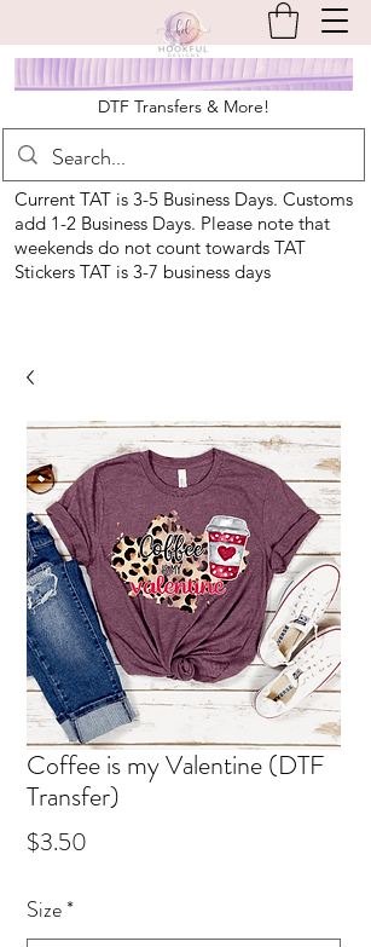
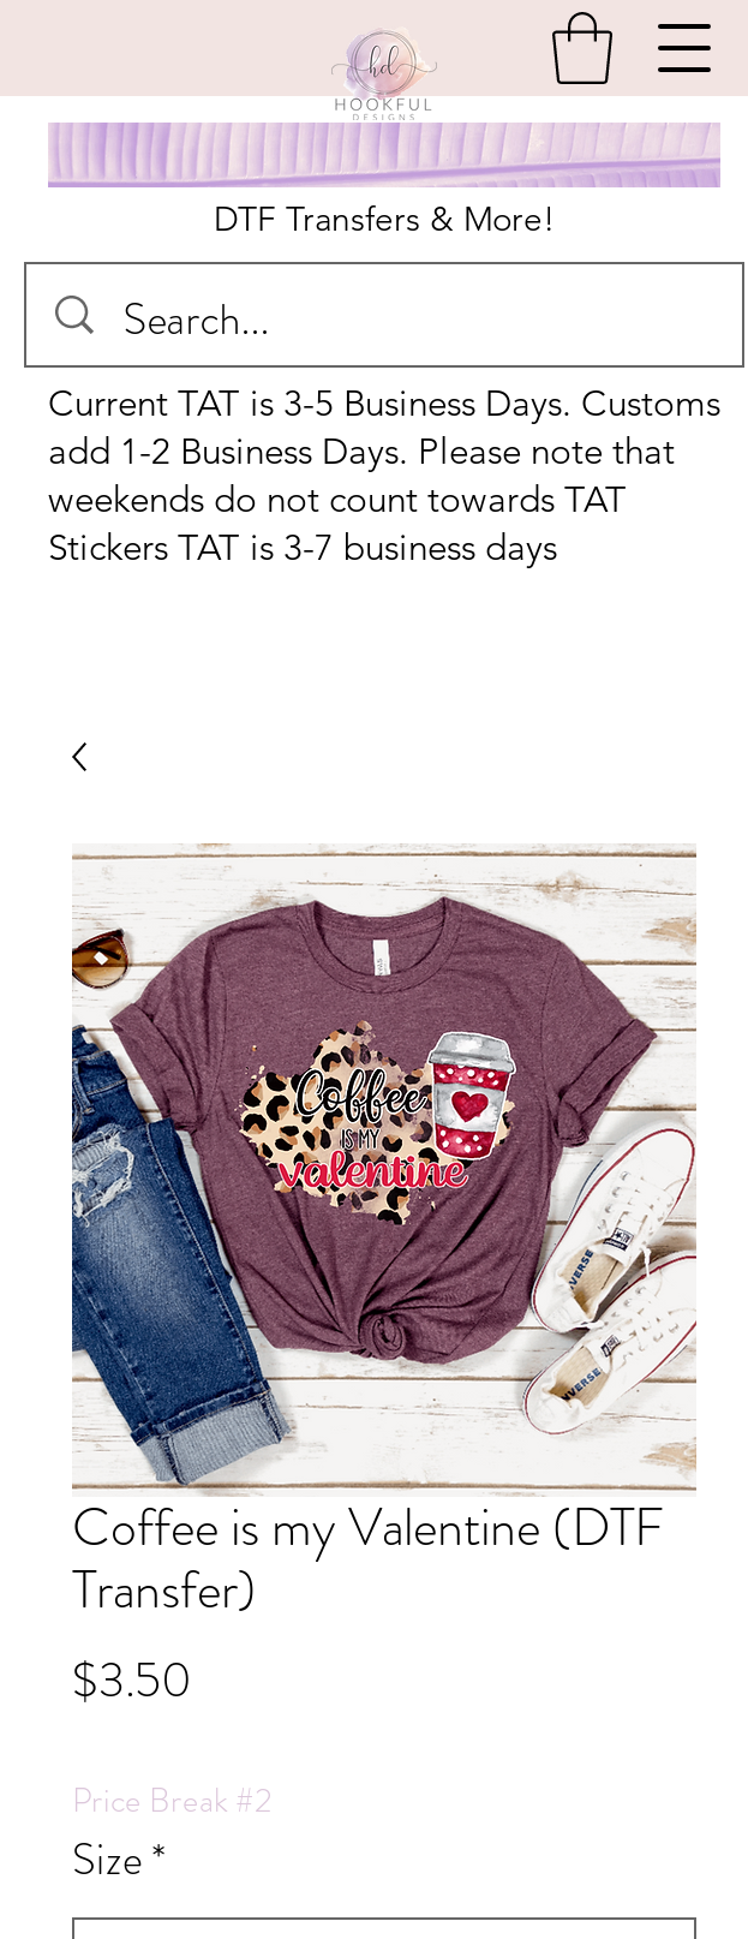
+ Price Break #2
